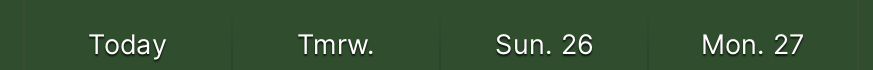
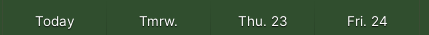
- Sun. 26
+ Thu. 23

- Mon. 27
+ Fri. 24
